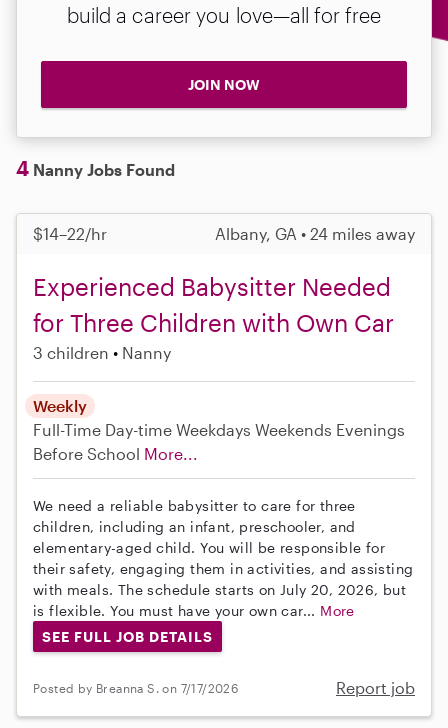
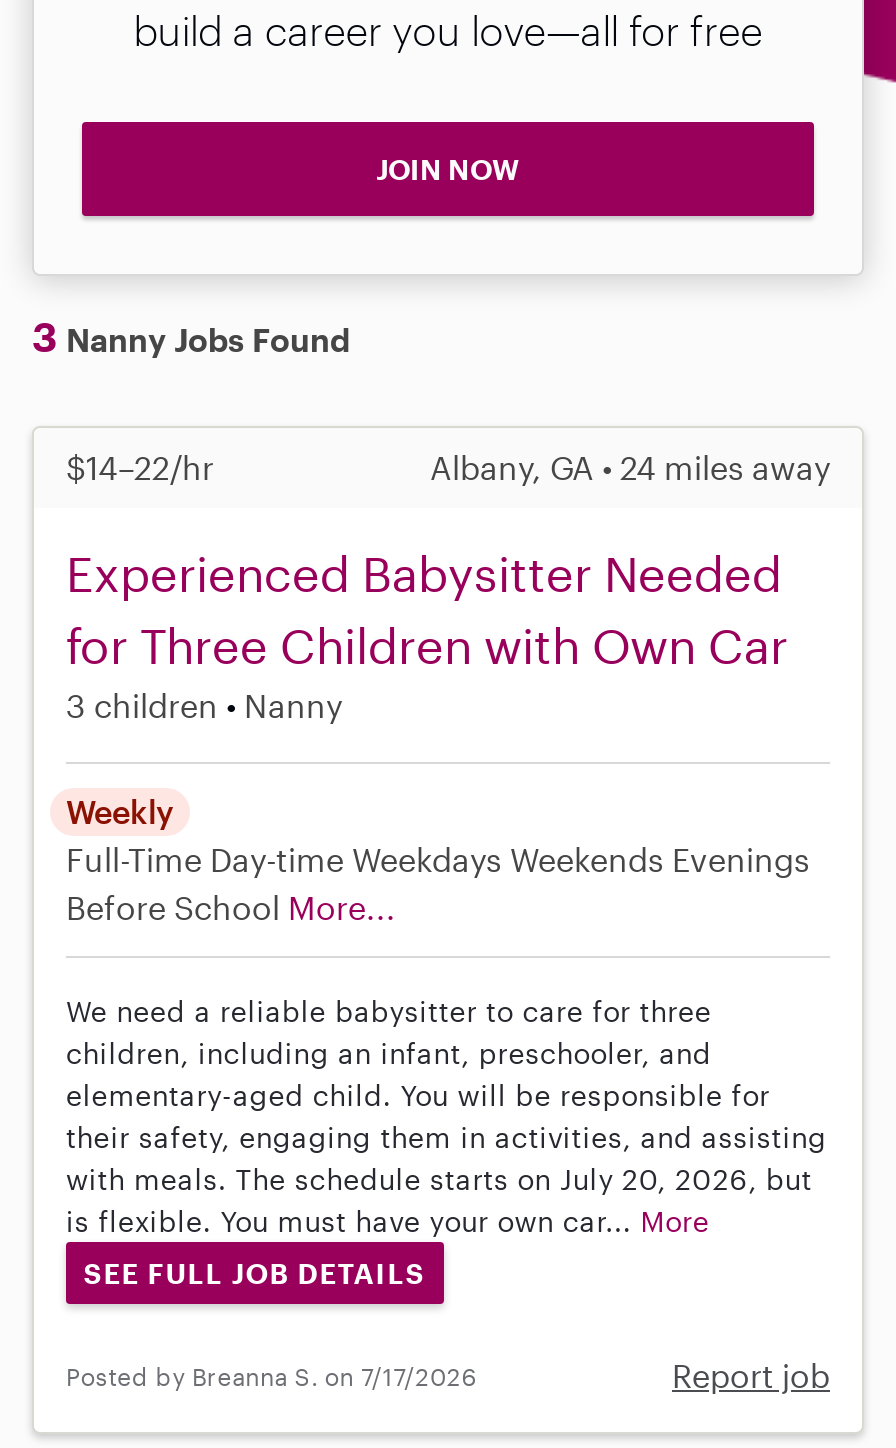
- 4 Nanny Jobs Found
+ 3 Nanny Jobs Found
